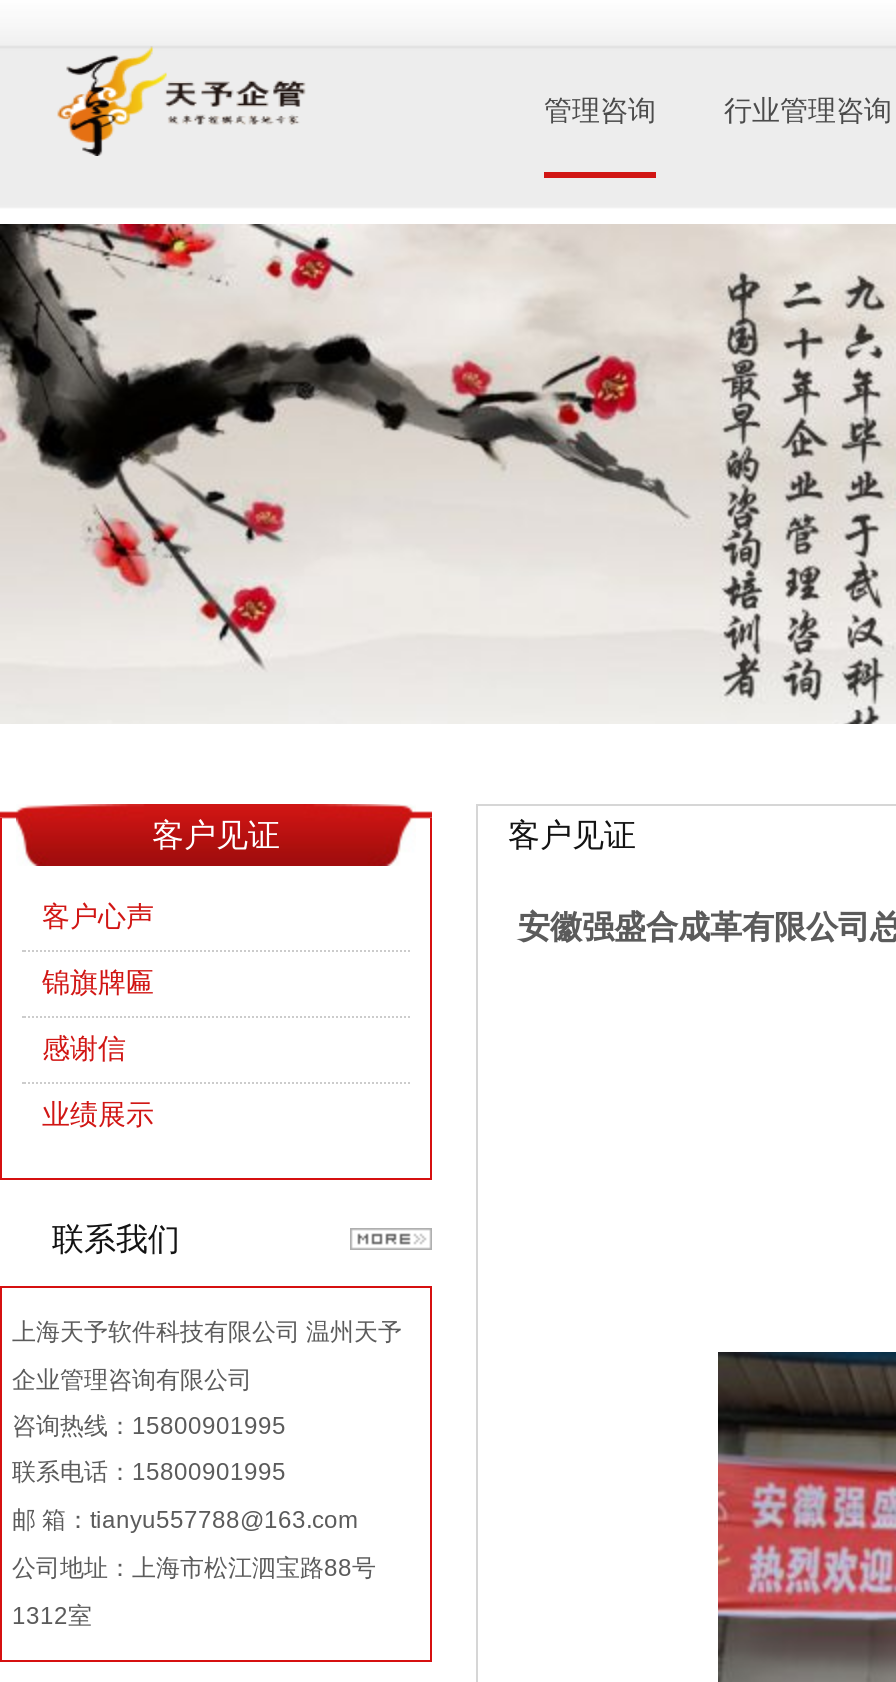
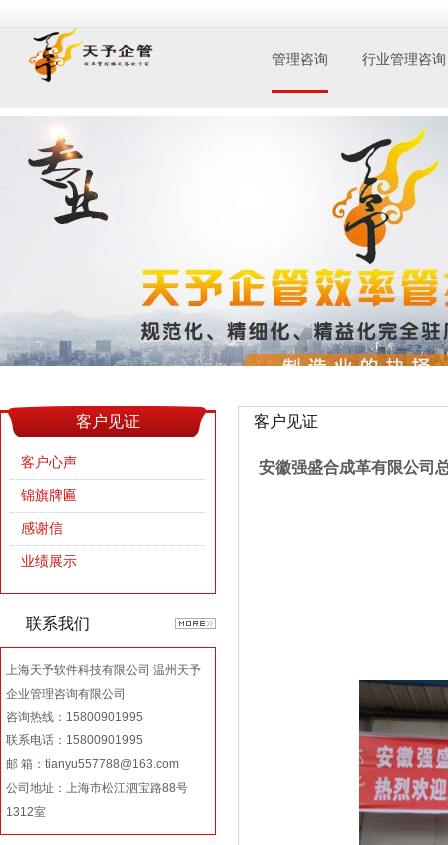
- [image]
+ [image]
